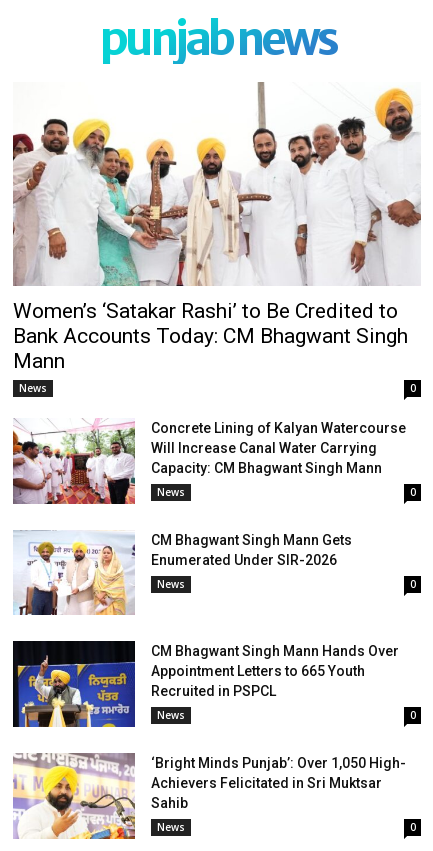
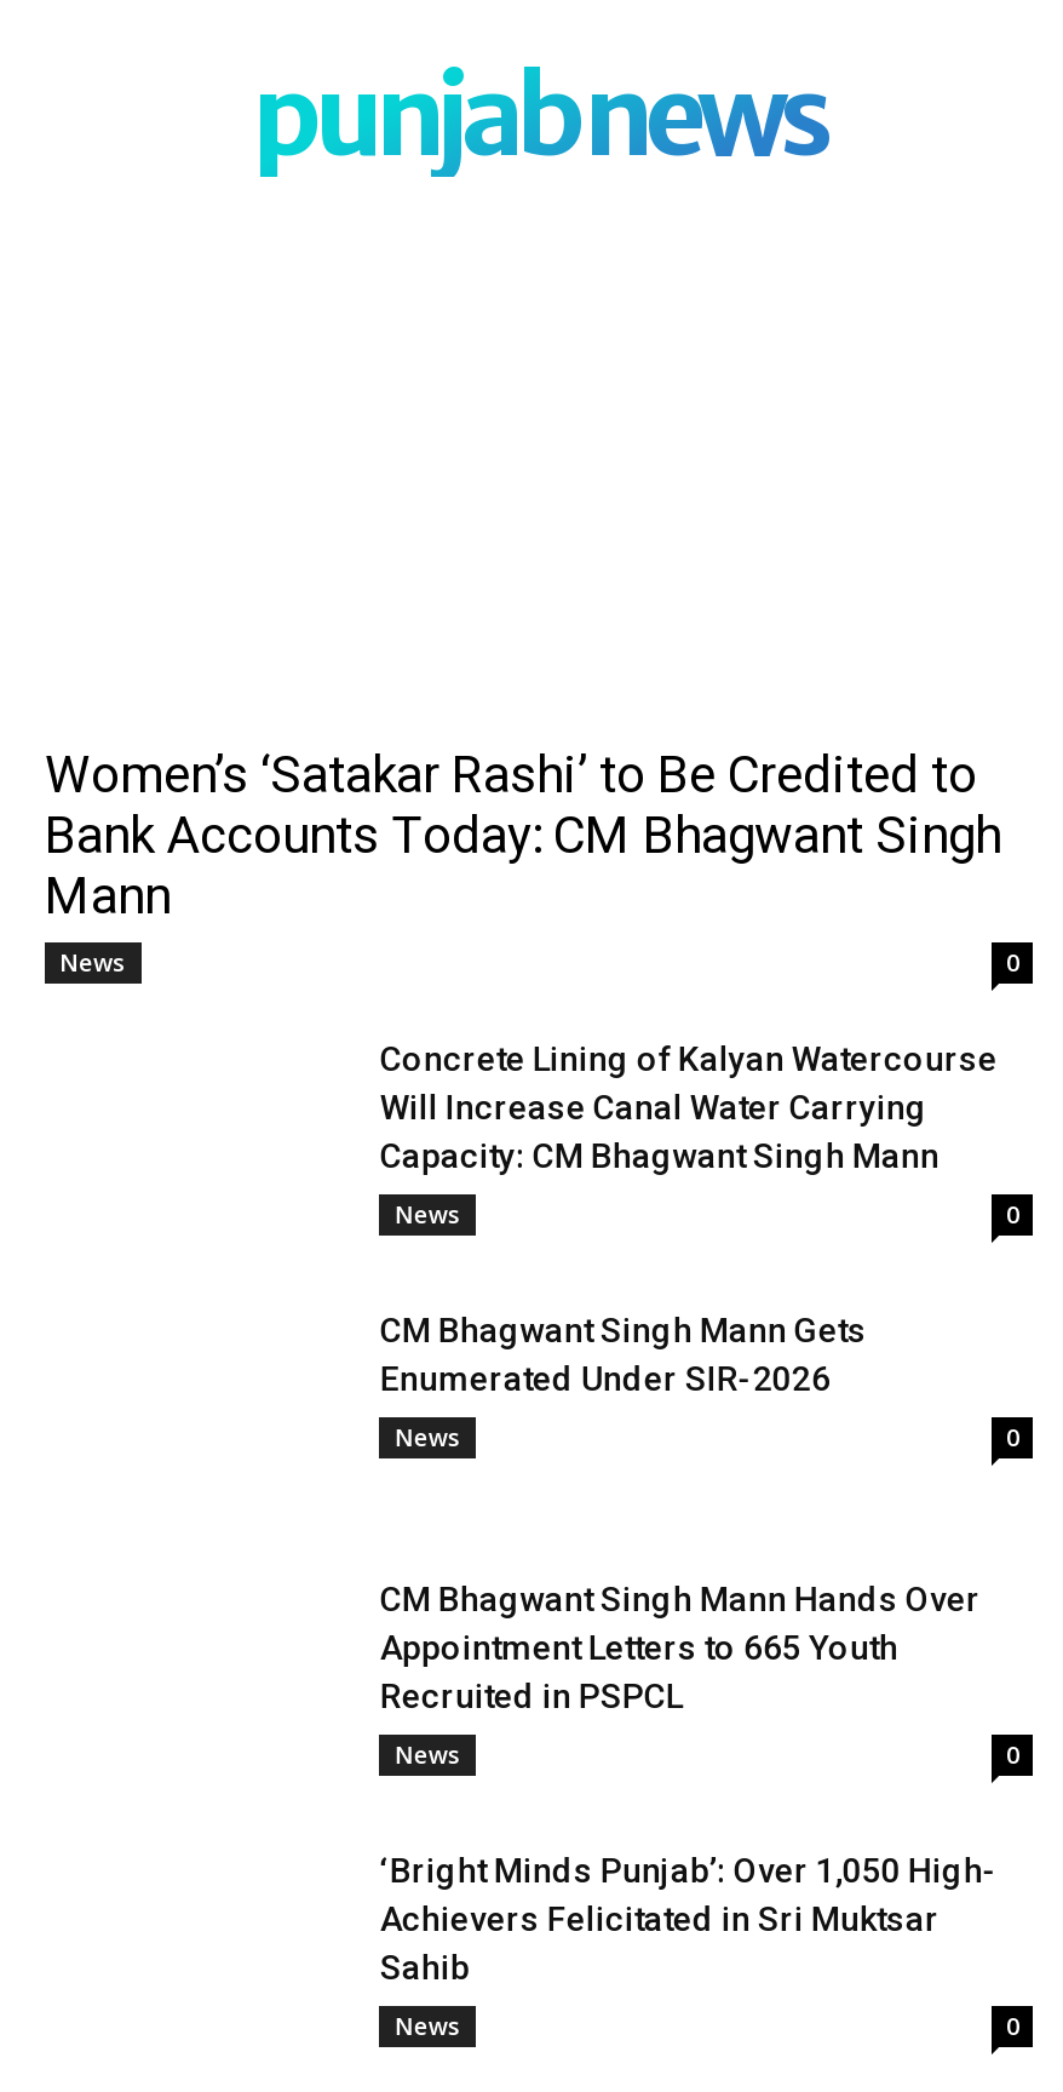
- [image]

- [image]

- [image]

- [image]

- [image]

- [image]
